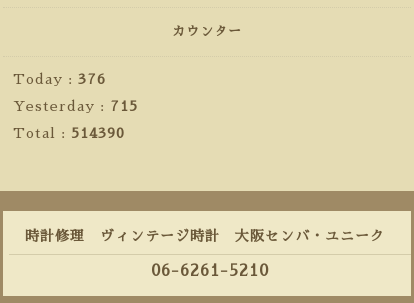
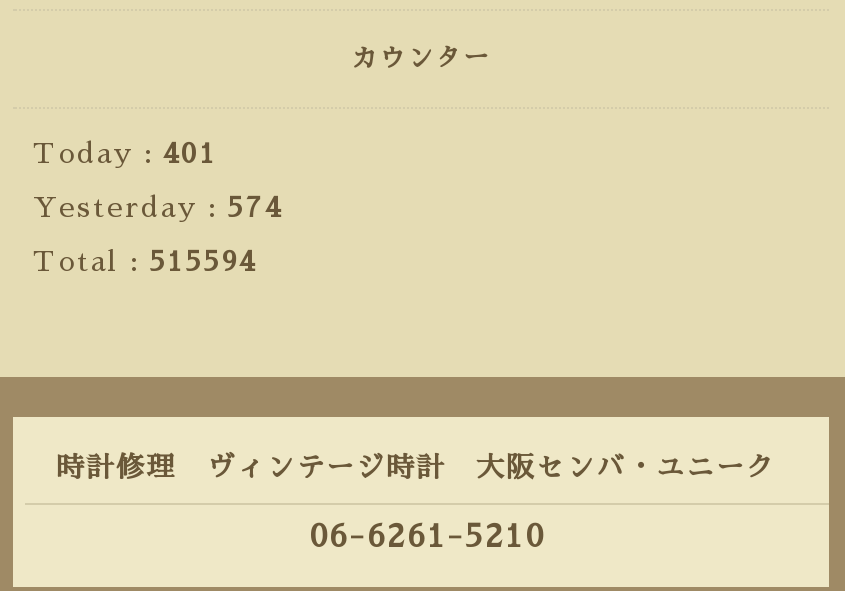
- Today : 376
+ Today : 401

- Yesterday : 715
+ Yesterday : 574

- Total : 514390
+ Total : 515594
